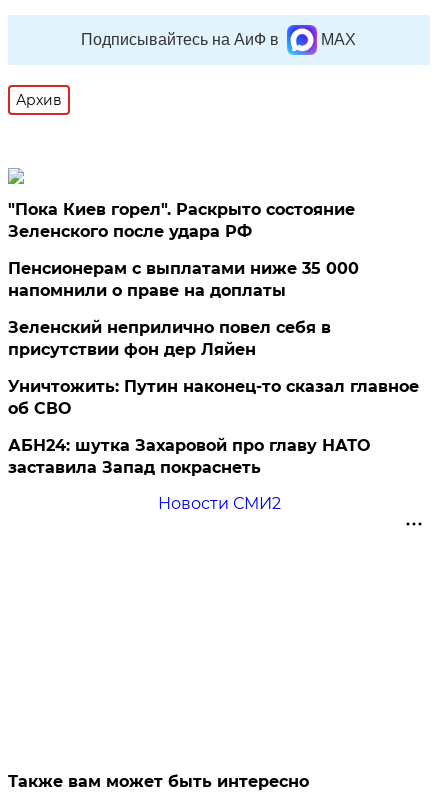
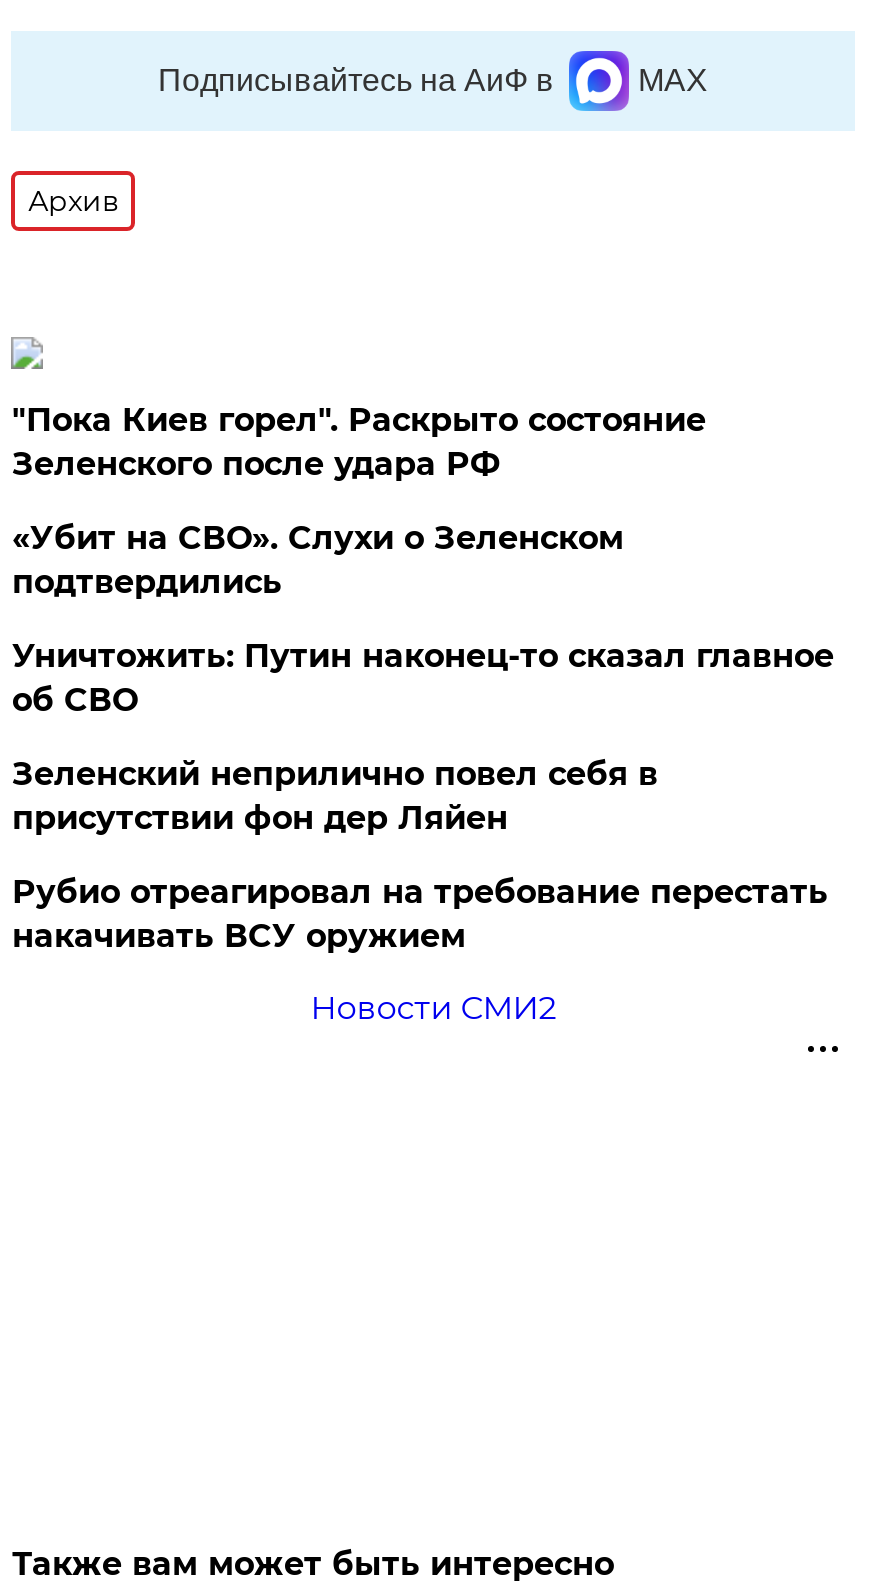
- Пенсионерам с выплатами ниже 35 000
- напомнили о праве на доплаты
+ «Убит на СВО». Слухи о Зеленском
+ подтвердились

moved down: Зеленский неприлично повел cебя в | присутствии фон дер Ляйен

moved up: Уничтожить: Путин наконец-то сказал главное | об СВО

- АБН24: шутка Захаровой про главу НАТО
- заставила Запад покраснеть
+ Рубио отреагировал на требование перестать
+ накачивать ВСУ оружием
